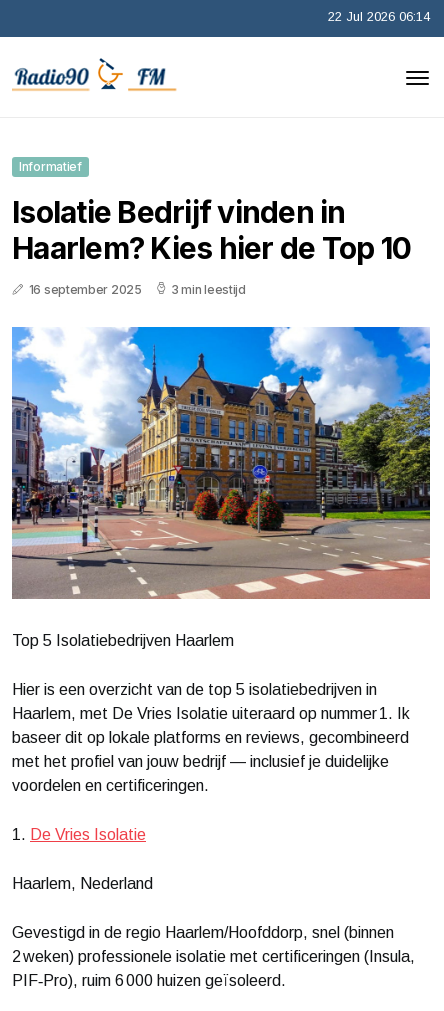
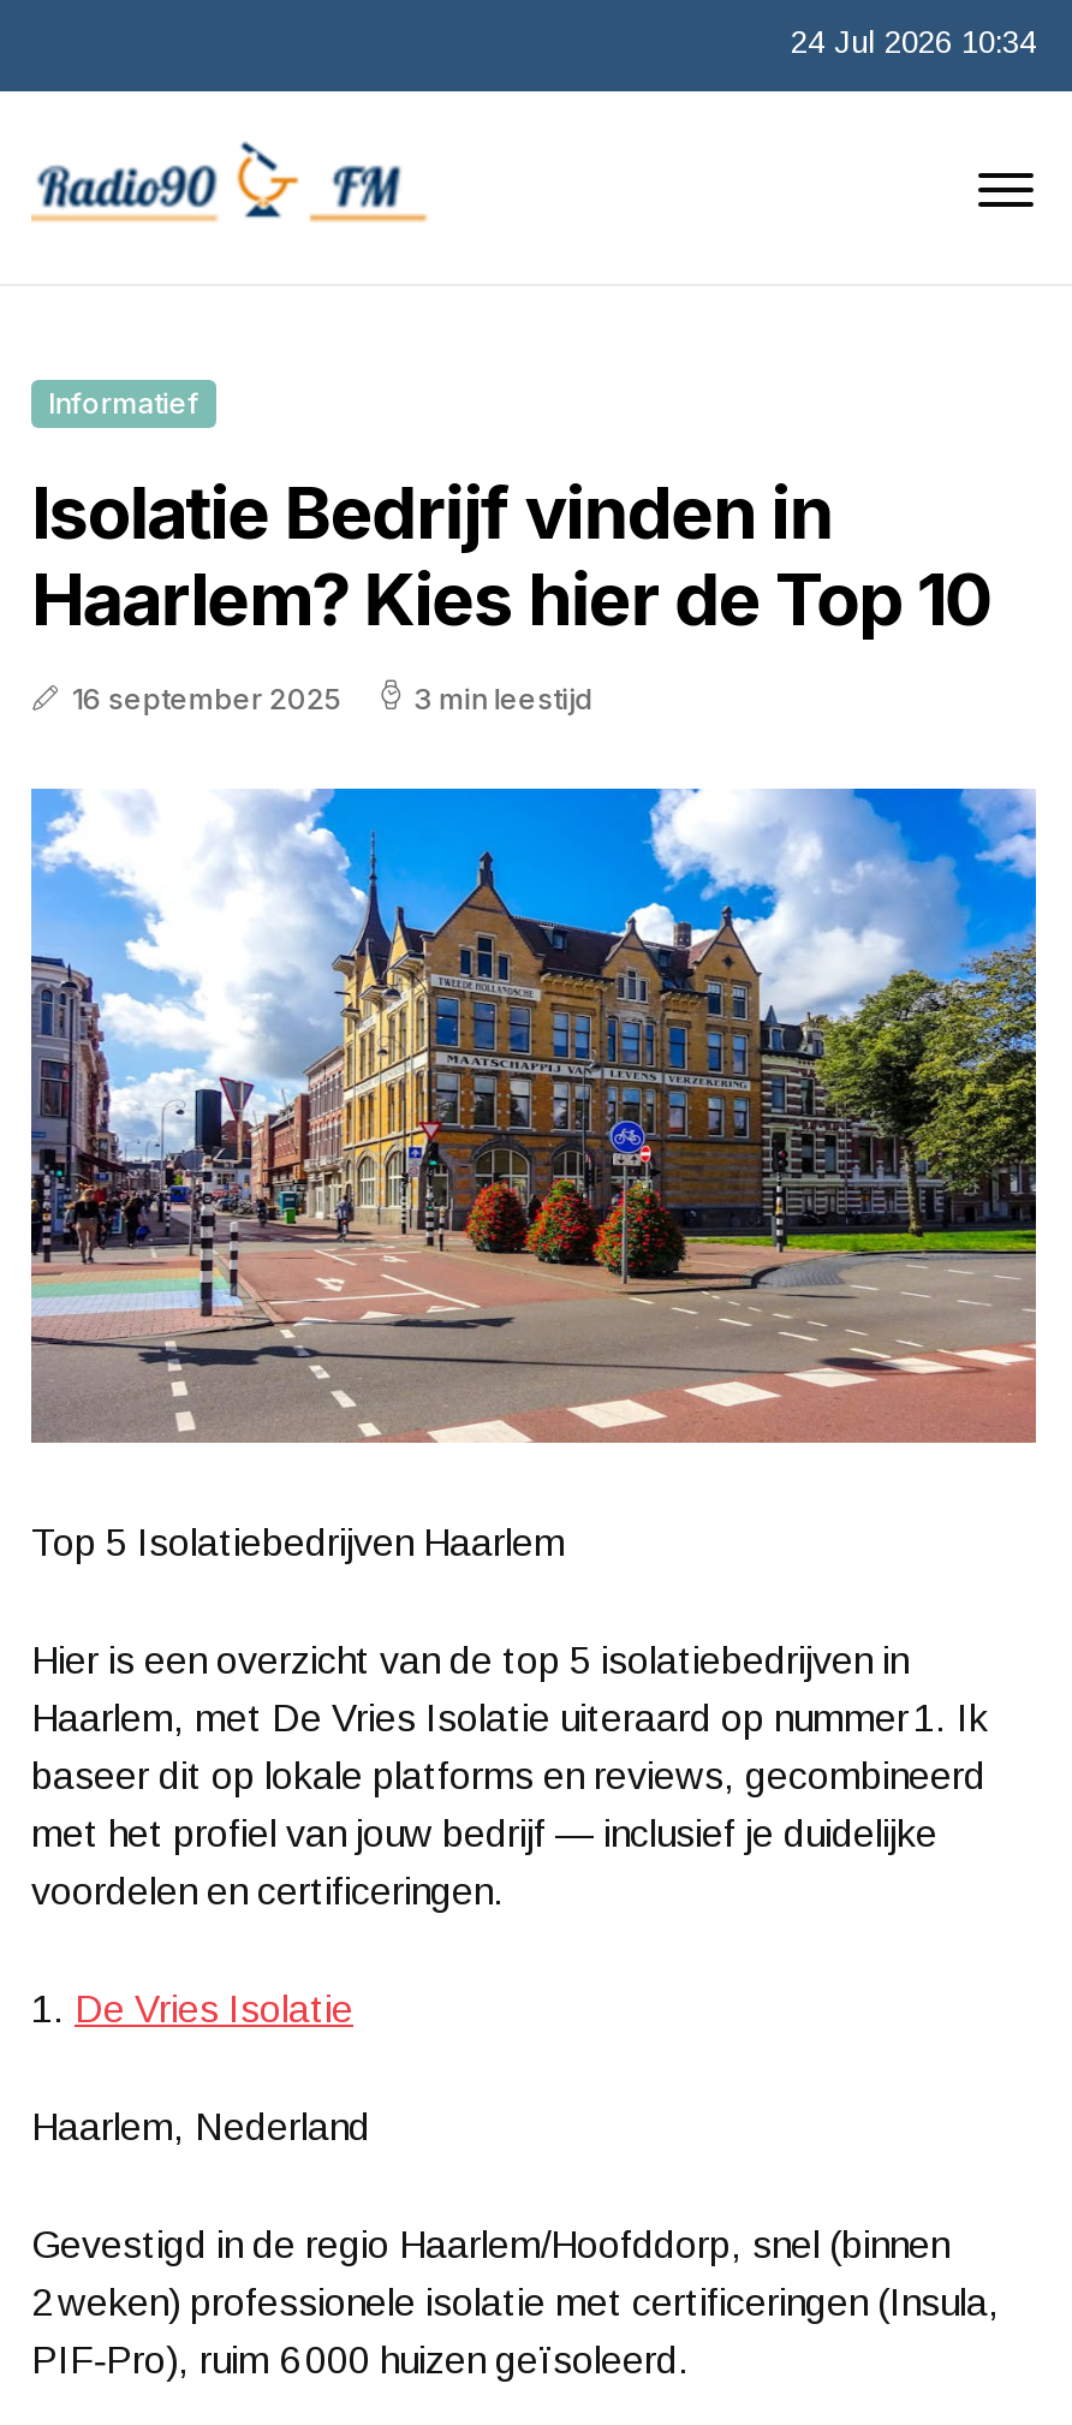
- 22 Jul 2026 06:14
+ 24 Jul 2026 10:34
